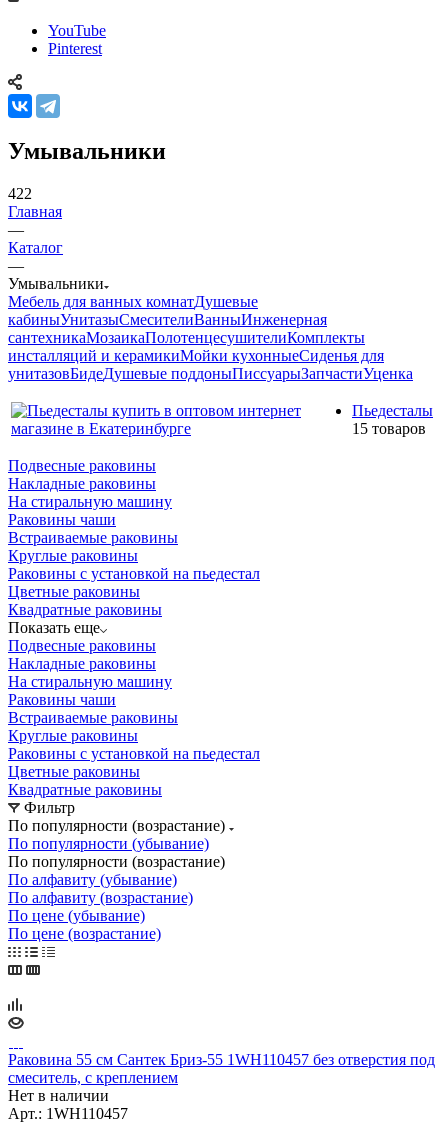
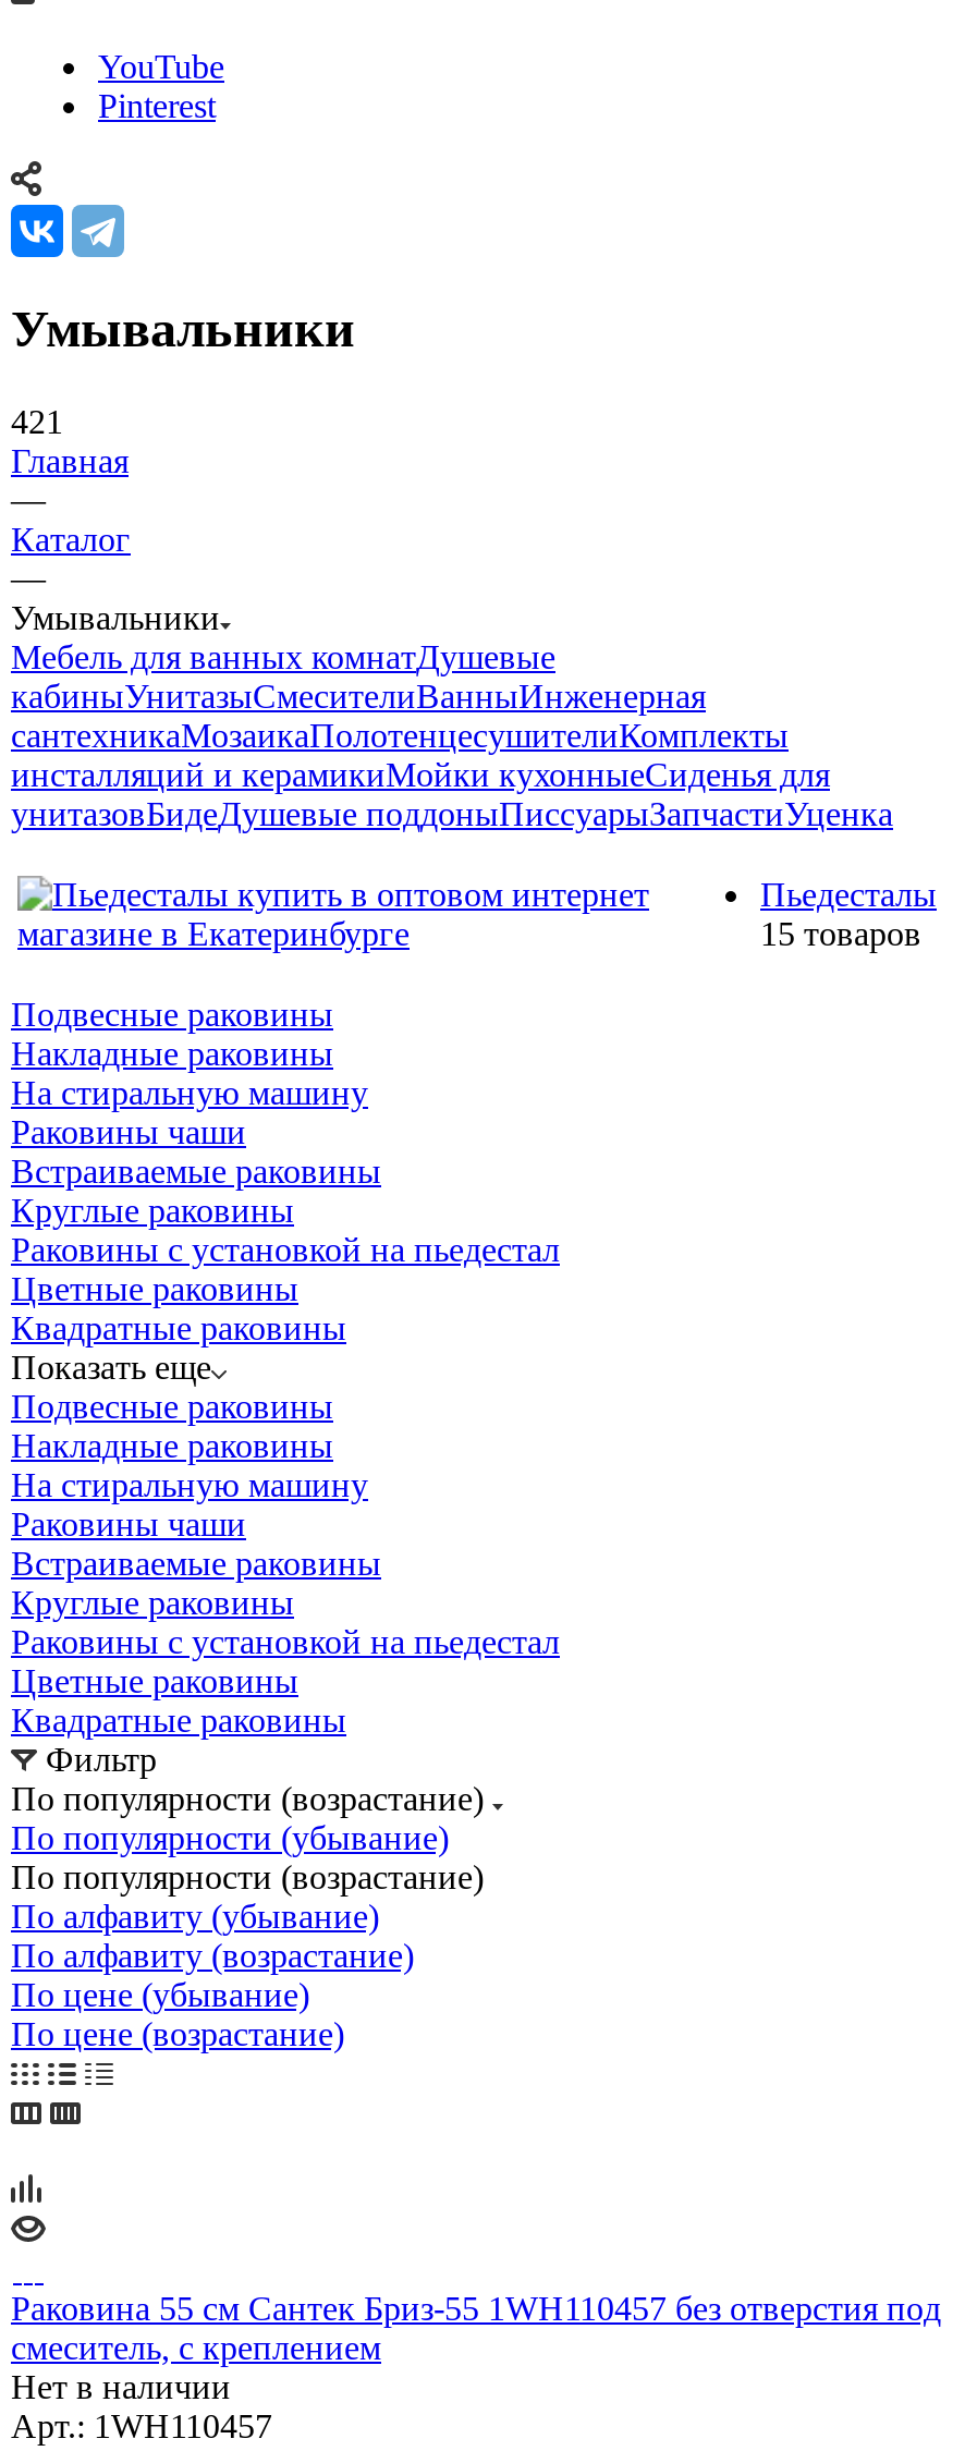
- 422
+ 421
